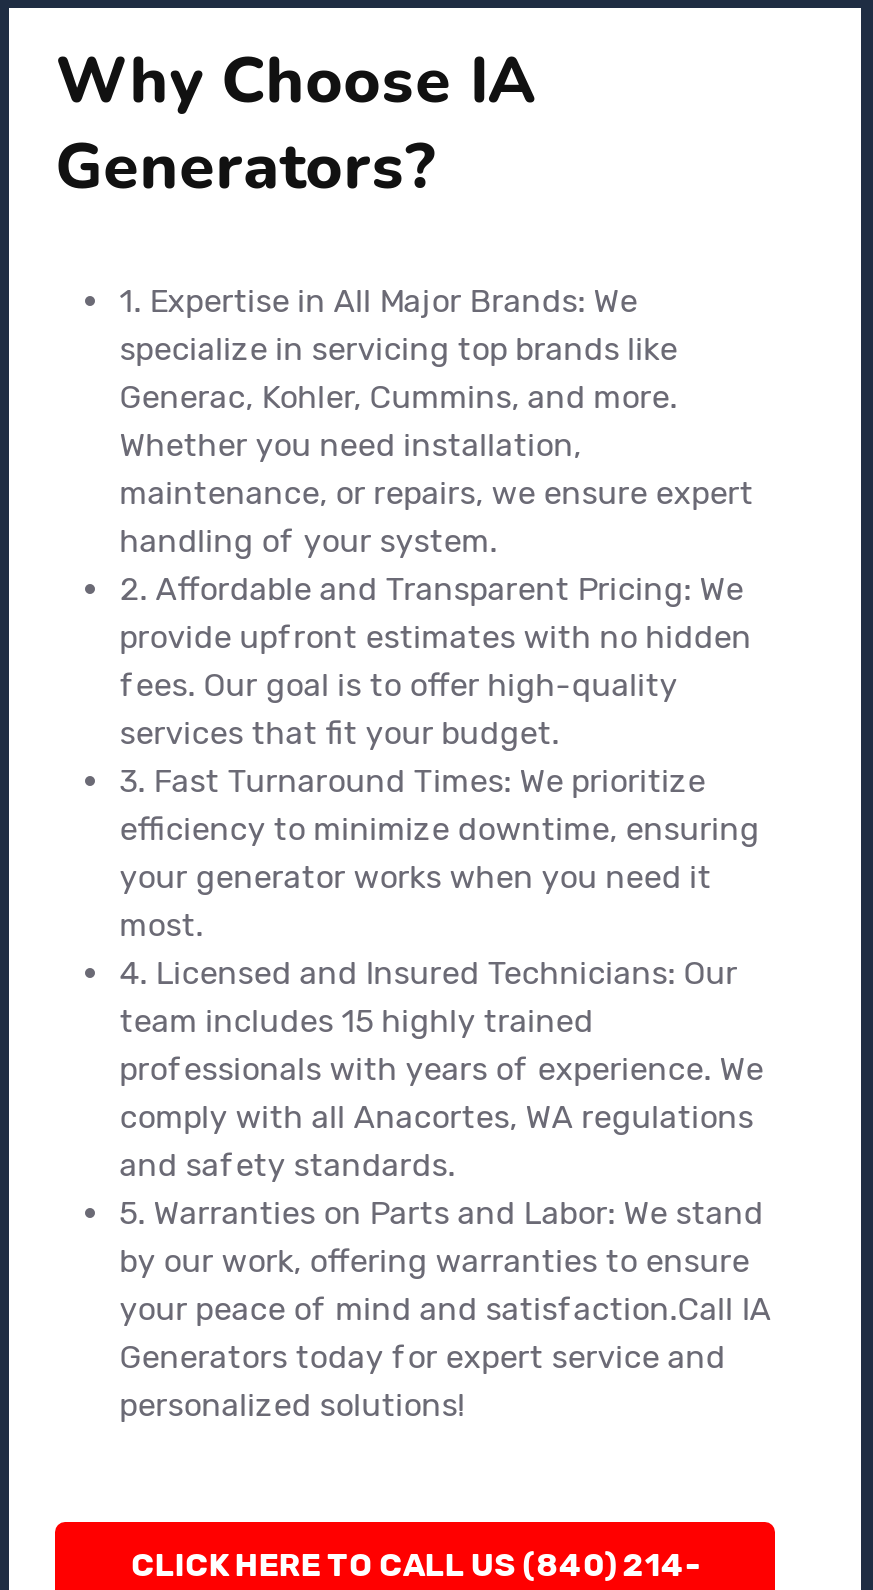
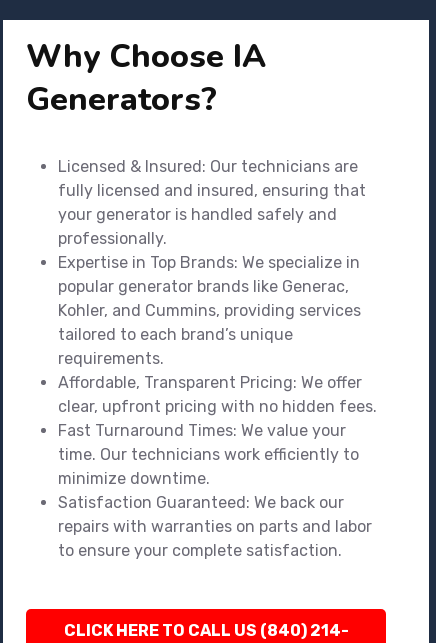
- 1. Expertise in All Major Brands: We
- specialize in servicing top brands like
- Generac, Kohler, Cummins, and more.
- Whether you need installation,
- maintenance, or repairs, we ensure expert
- handling of your system.
- 2. Affordable and Transparent Pricing: We
- provide upfront estimates with no hidden
- fees. Our goal is to offer high-quality
- services that fit your budget.
- 3. Fast Turnaround Times: We prioritize
- efficiency to minimize downtime, ensuring
- your generator works when you need it
- most.
- 4. Licensed and Insured Technicians: Our
- team includes 15 highly trained
- professionals with years of experience. We
- comply with all Anacortes, WA regulations
- and safety standards.
- 5. Warranties on Parts and Labor: We stand
- by our work, offering warranties to ensure
- your peace of mind and satisfaction.Call IA
- Generators today for expert service and
- personalized solutions!
+ Licensed & Insured: Our technicians are
+ fully licensed and insured, ensuring that
+ your generator is handled safely and
+ professionally.
+ Expertise in Top Brands: We specialize in
+ popular generator brands like Generac,
+ Kohler, and Cummins, providing services
+ tailored to each brand’s unique
+ requirements.
+ Affordable, Transparent Pricing: We offer
+ clear, upfront pricing with no hidden fees.
+ Fast Turnaround Times: We value your
+ time. Our technicians work efficiently to
+ minimize downtime.
+ Satisfaction Guaranteed: We back our
+ repairs with warranties on parts and labor
+ to ensure your complete satisfaction.
